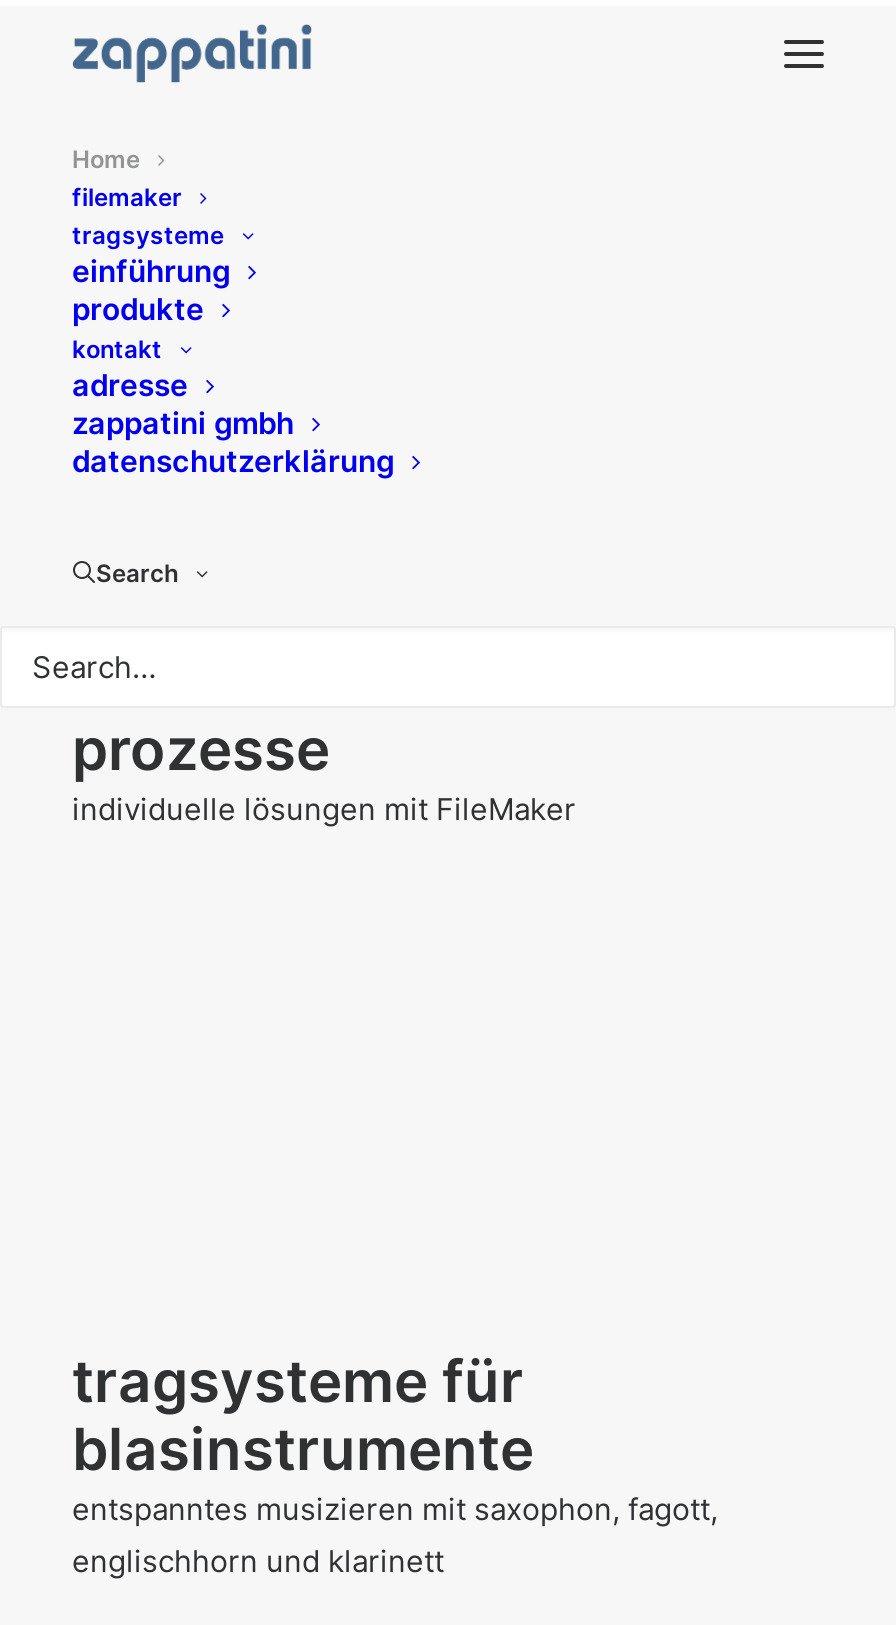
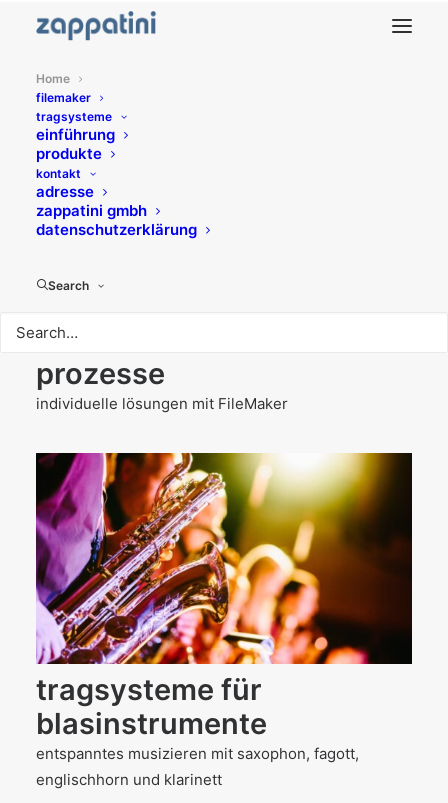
+ [image]
